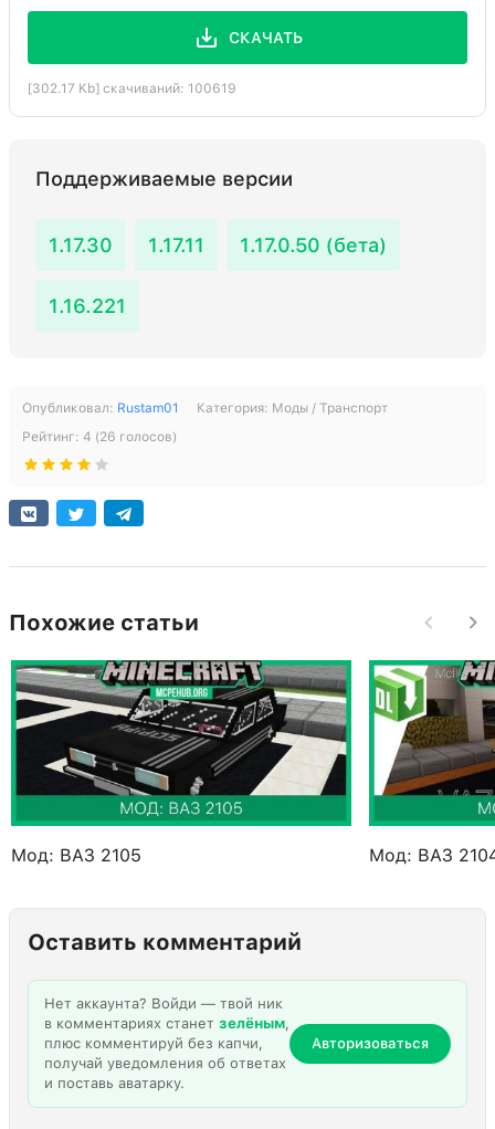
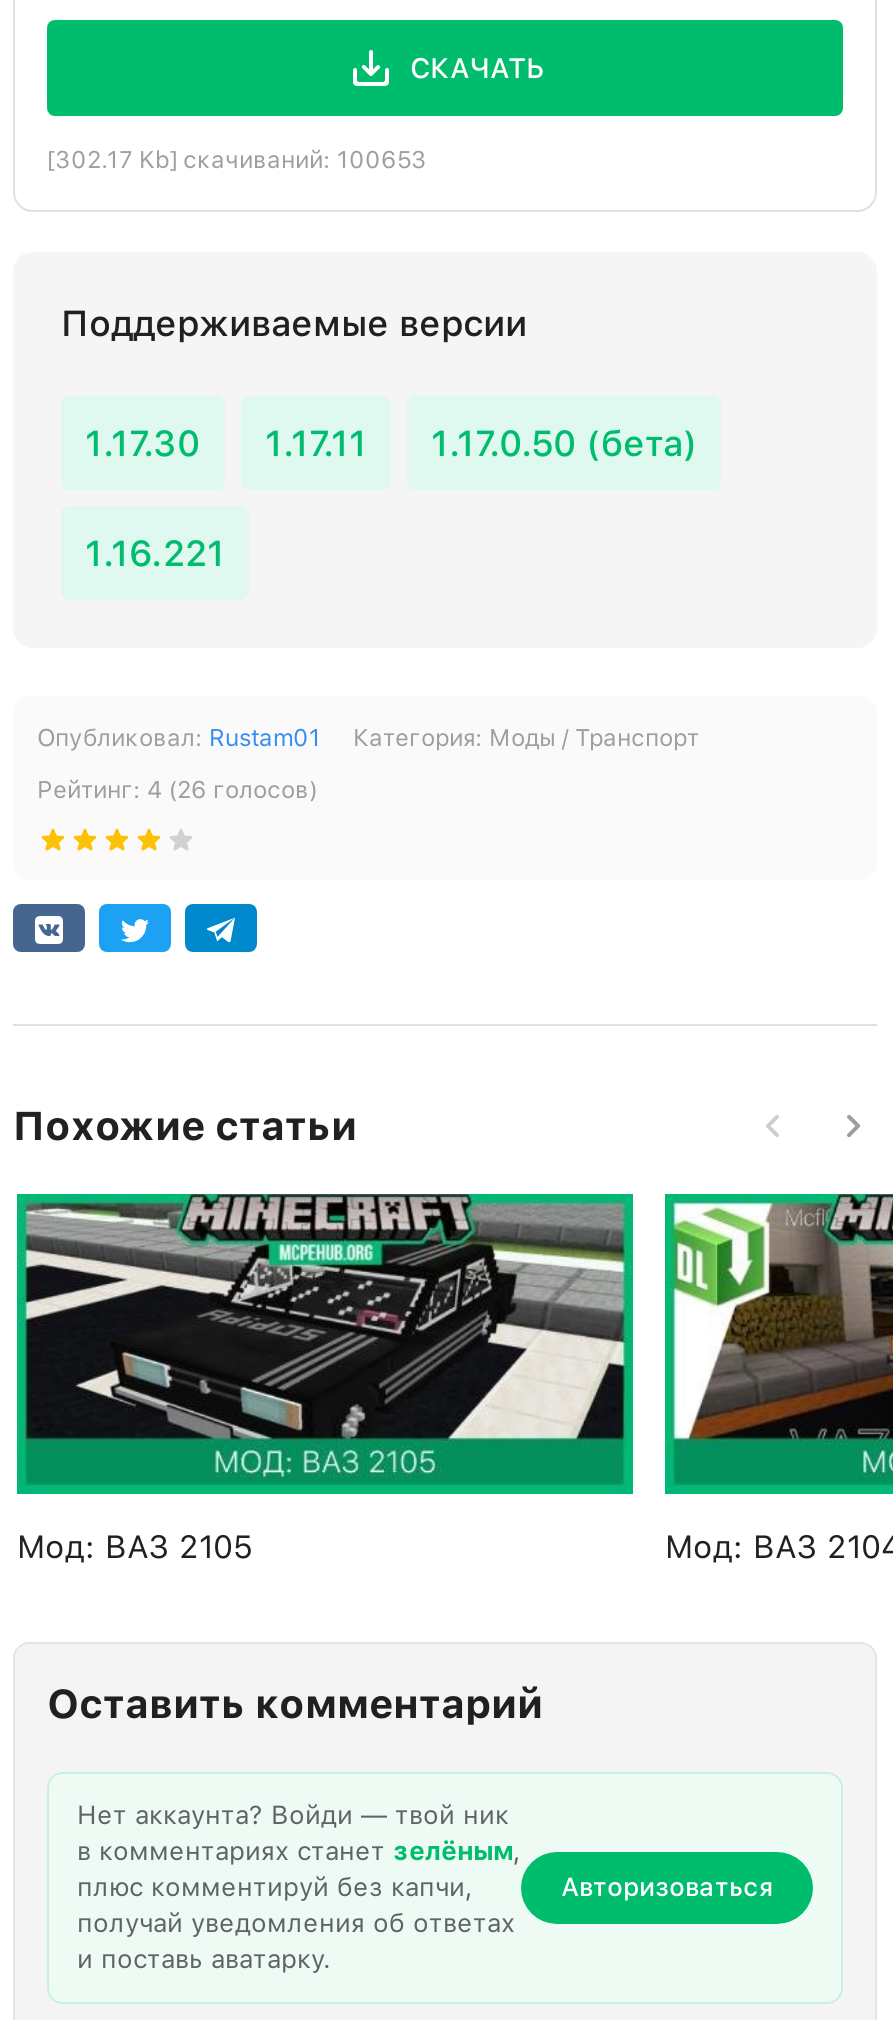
- [302.17 Kb] скачиваний: 100619
+ [302.17 Kb] скачиваний: 100653
